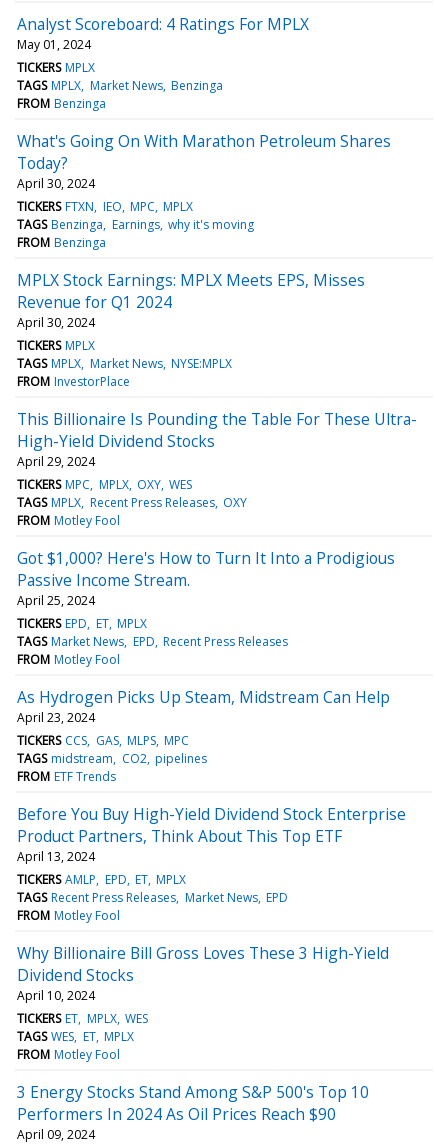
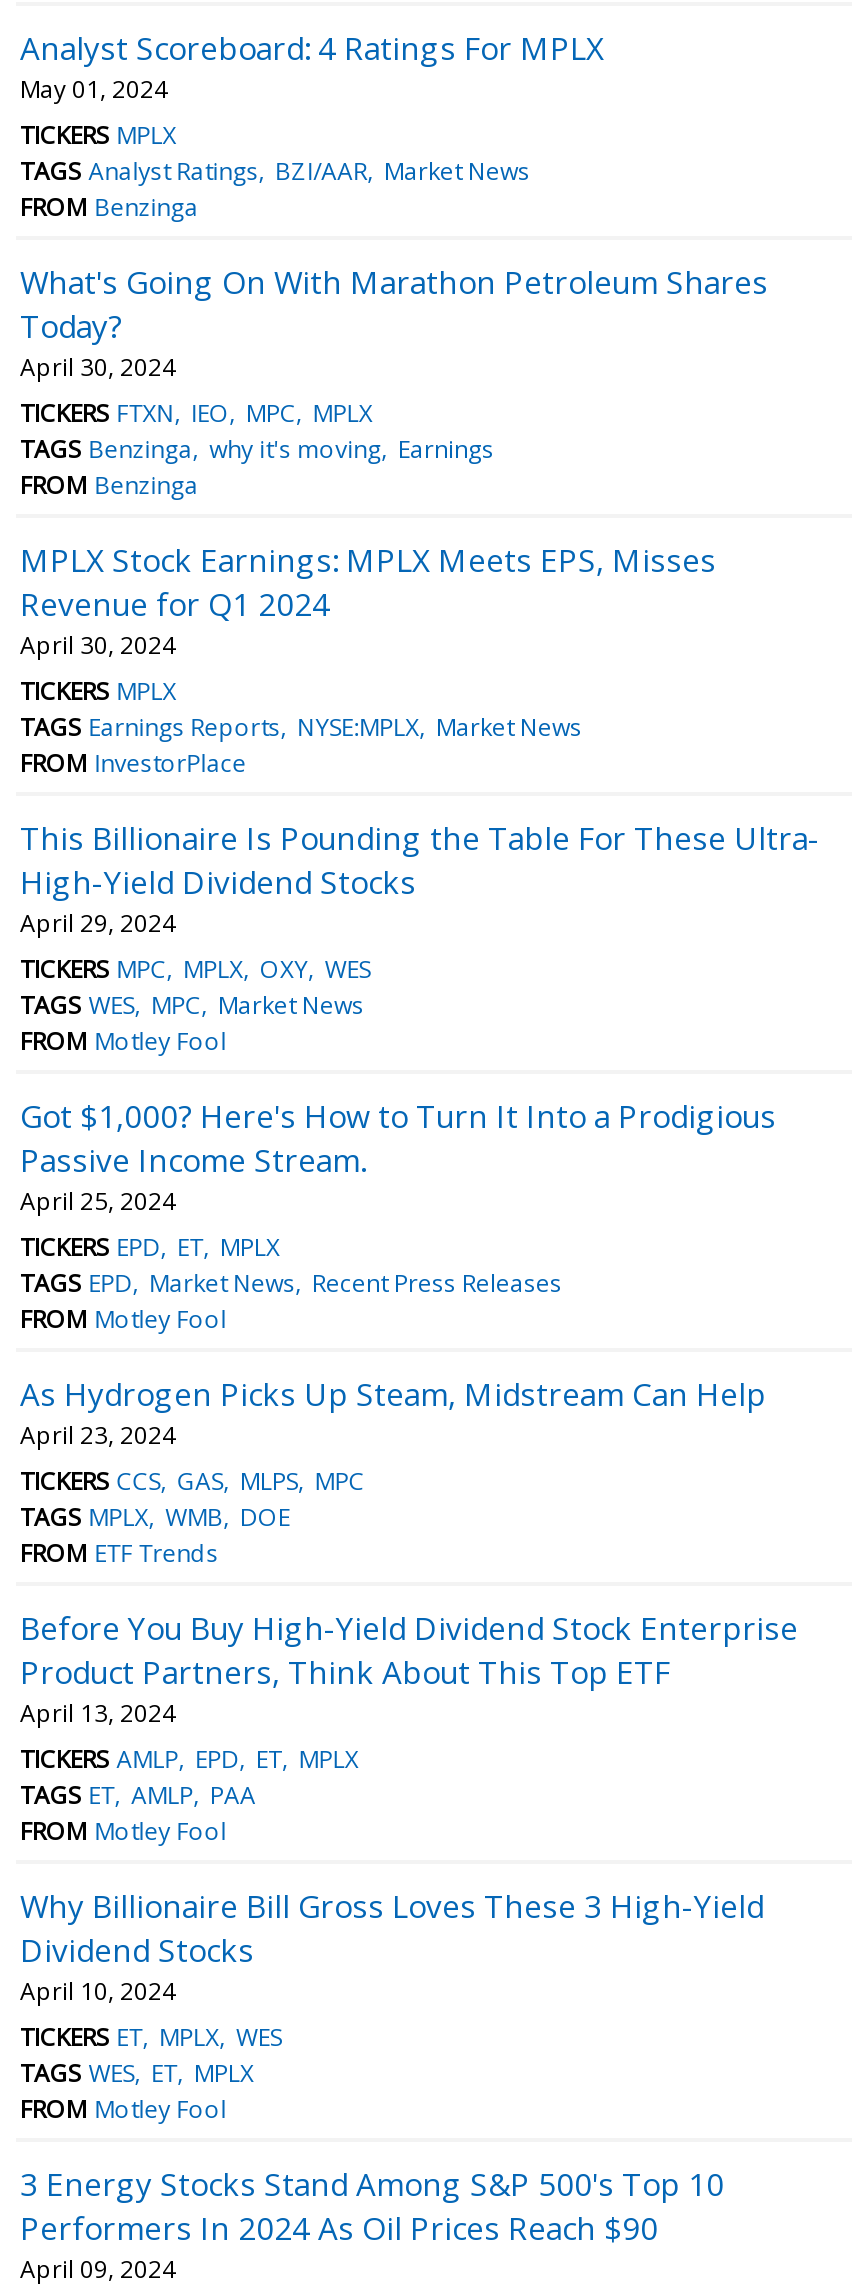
- TAGS MPLX Market News Benzinga
+ TAGS Analyst Ratings BZI/AAR Market News

- TAGS Benzinga Earnings why it's moving
+ TAGS Benzinga why it's moving Earnings

- TAGS MPLX Market News NYSE:MPLX
+ TAGS Earnings Reports NYSE:MPLX Market News

- TAGS MPLX Recent Press Releases OXY
+ TAGS WES MPC Market News

- TAGS Market News EPD Recent Press Releases
+ TAGS EPD Market News Recent Press Releases

- TAGS midstream CO2 pipelines
+ TAGS MPLX WMB DOE

- TAGS Recent Press Releases Market News EPD
+ TAGS ET AMLP PAA
